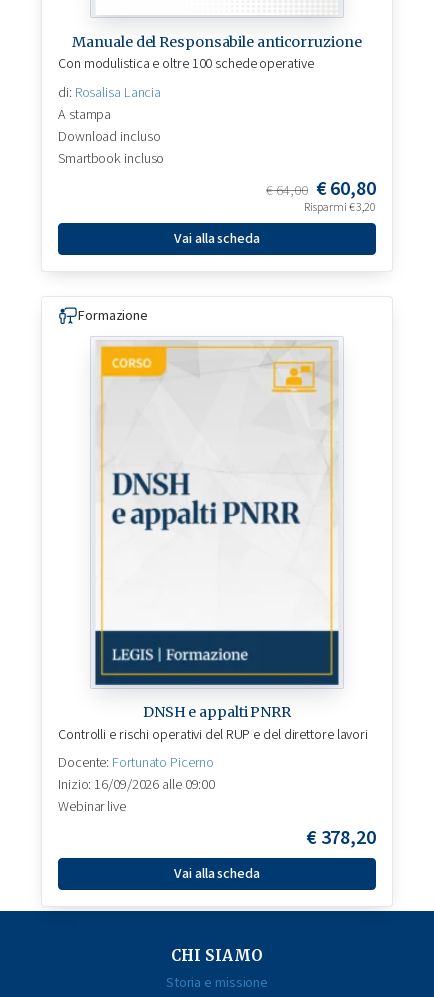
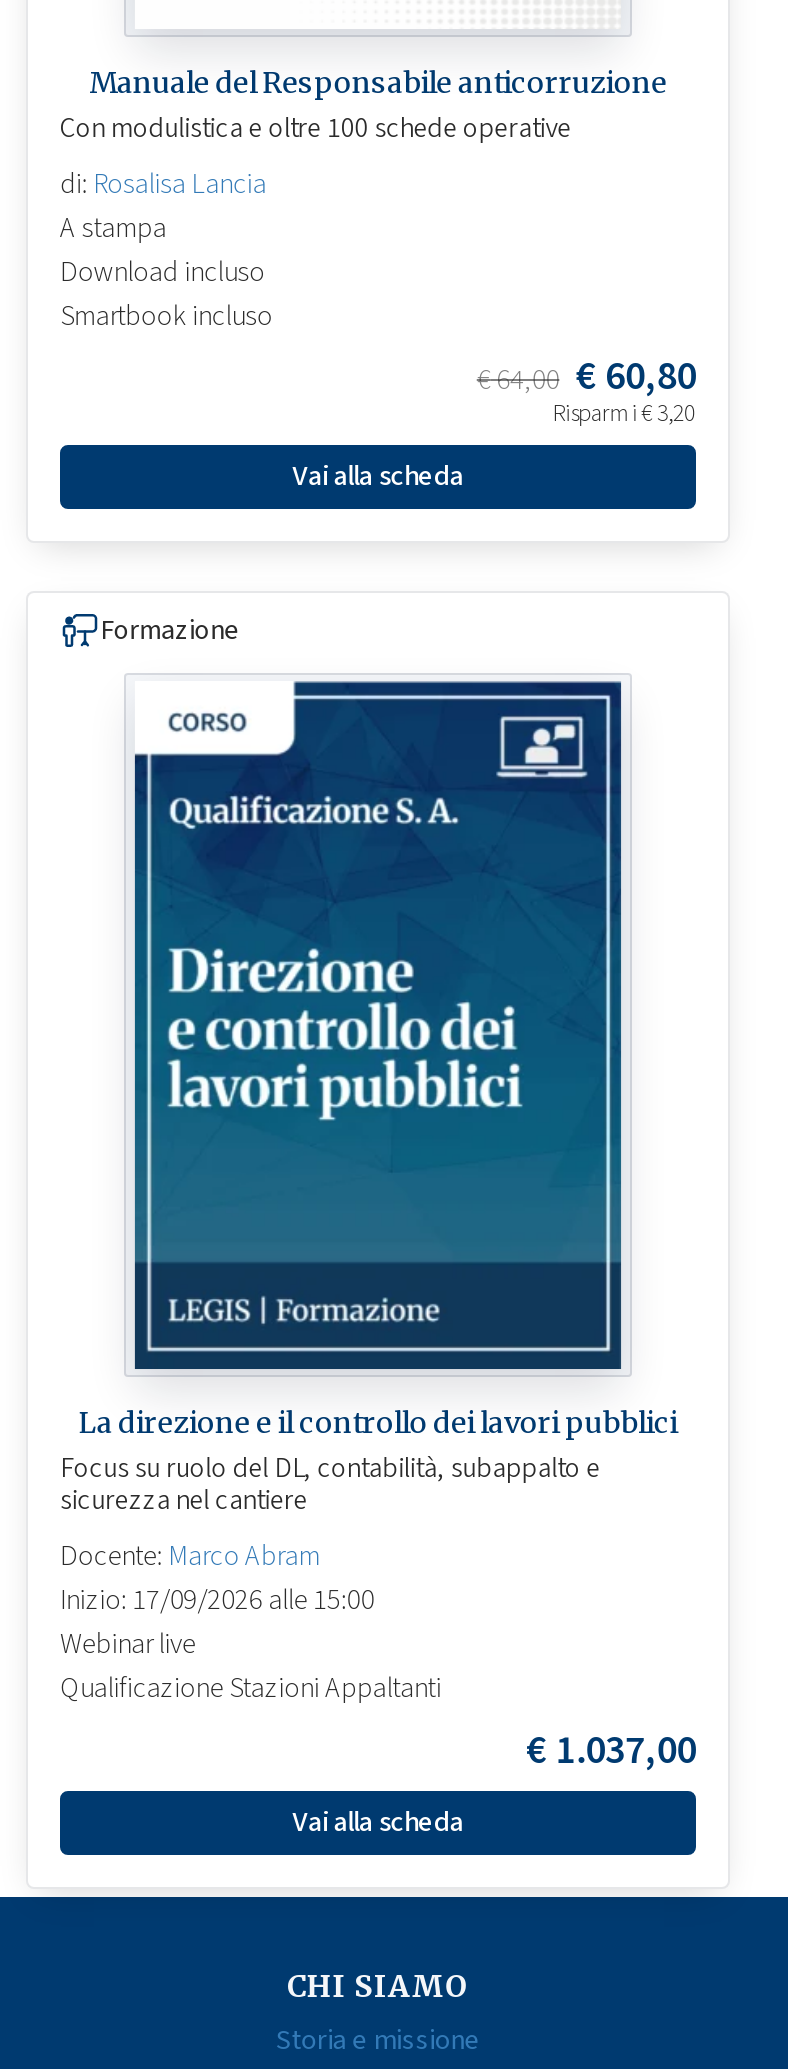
- [image]
- DNSH e appalti PNRR
- Controlli e rischi operativi del RUP e del direttore lavori
- Docente: Fortunato Picerno
- Inizio: 16/09/2026 alle 09:00
+ [image]
+ La direzione e il controllo dei lavori pubblici
+ Focus su ruolo del DL, contabilità, subappalto e
+ sicurezza nel cantiere
+ Docente: Marco Abram
+ Inizio: 17/09/2026 alle 15:00

- €378,20
+ Qualificazione Stazioni Appaltanti
+ €1.037,00
